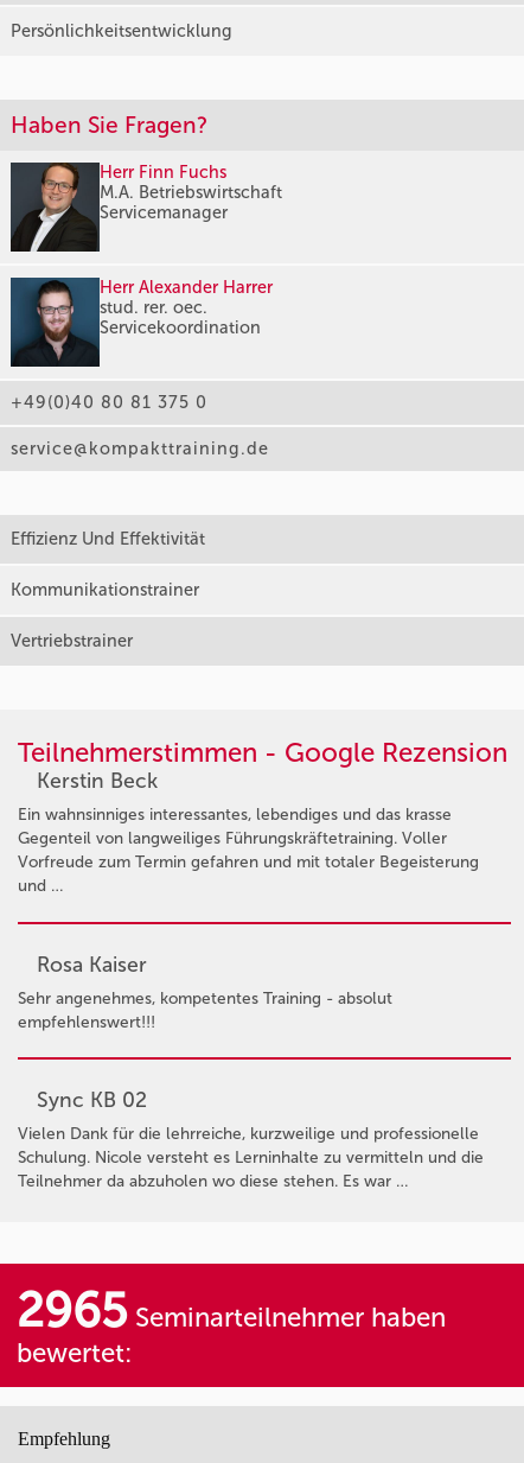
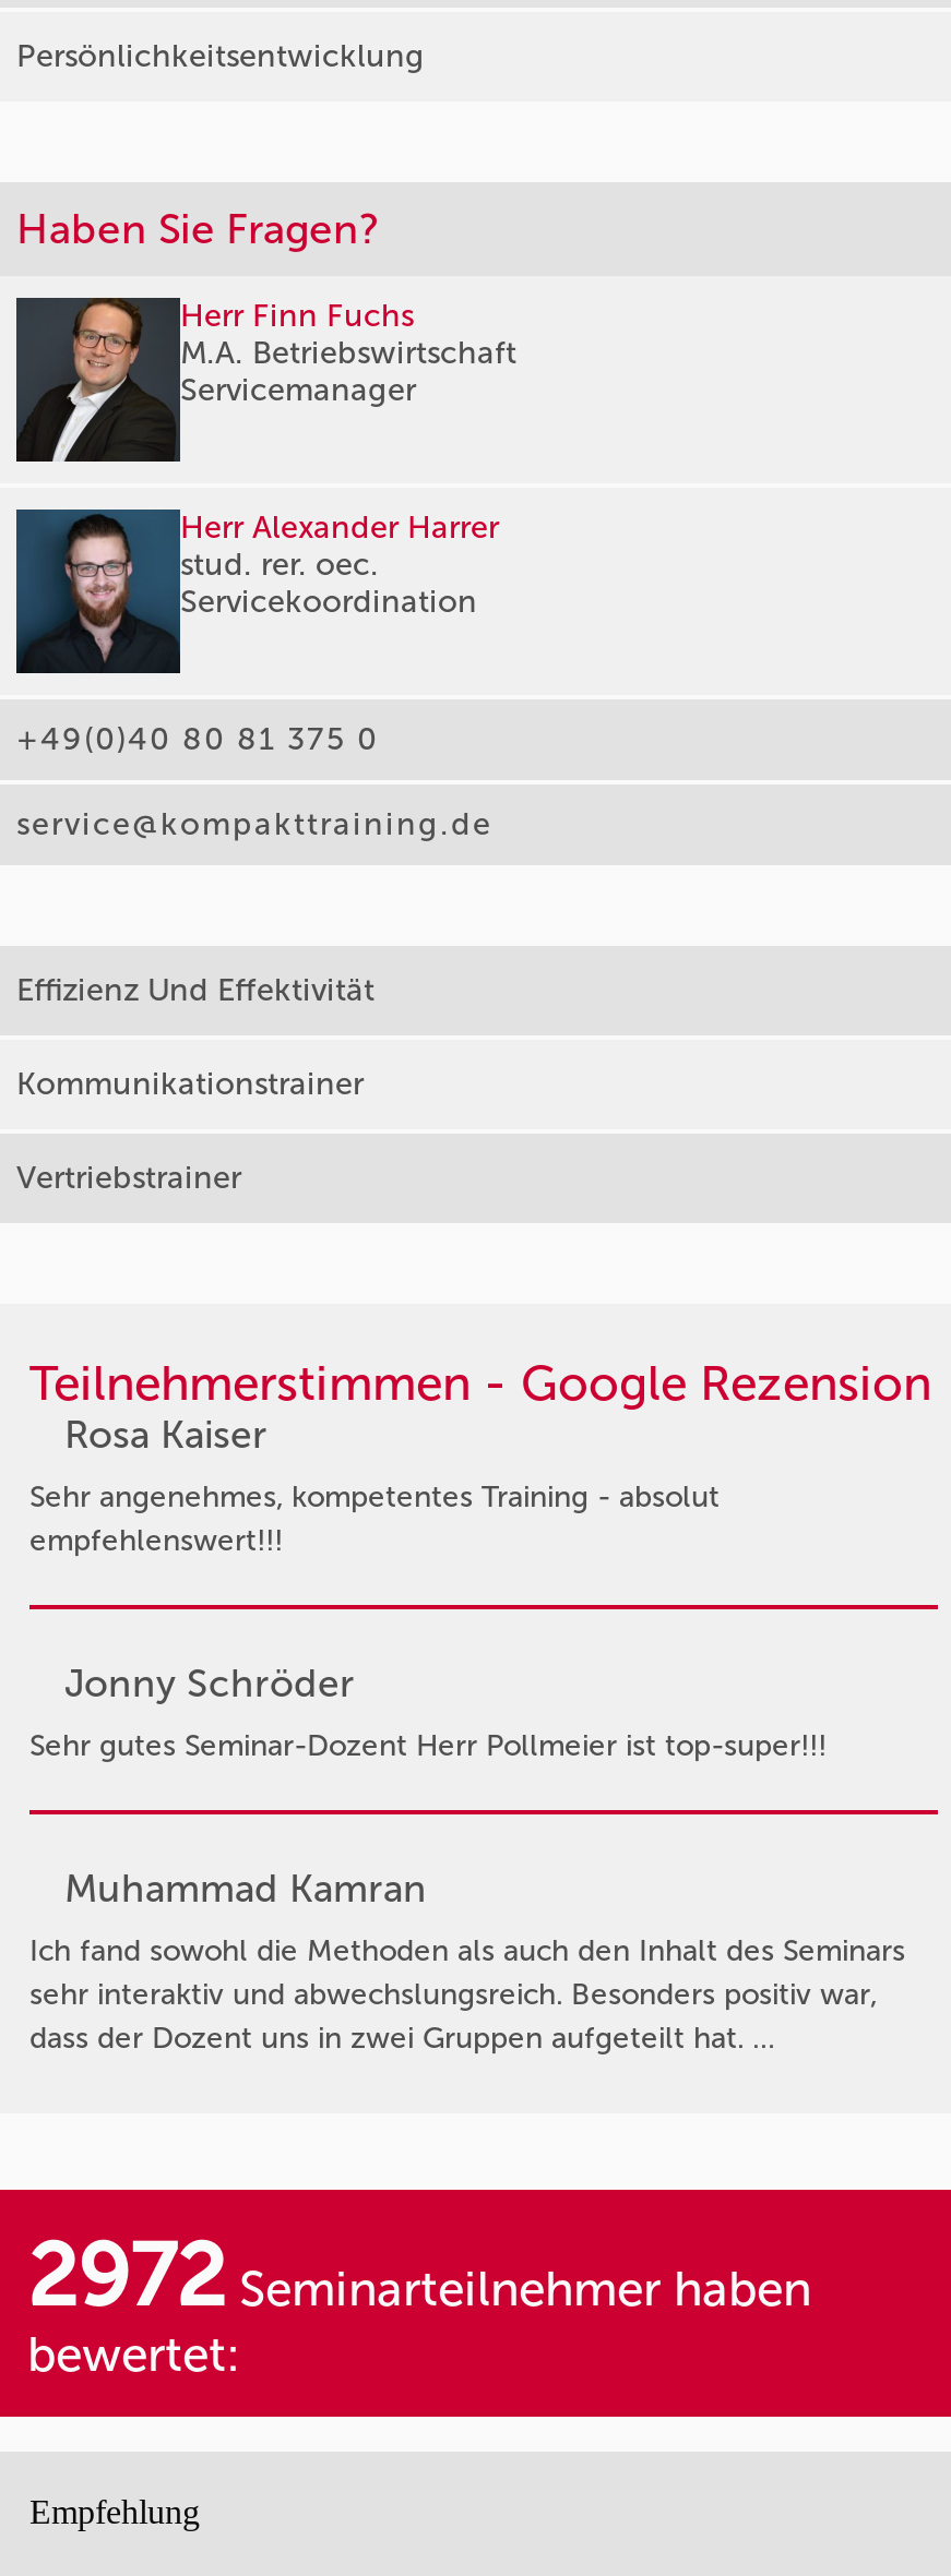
- Kerstin Beck
- Ein wahnsinniges interessantes, lebendiges und das krasse
- Gegenteil von langweiliges Führungskräftetraining. Voller
- Vorfreude zum Termin gefahren und mit totaler Begeisterung
- und …

moved up: Rosa Kaiser | Sehr angenehmes, kompetentes Training - absolut | empfehlenswert!!!

- Sync KB 02
- Vielen Dank für die lehrreiche, kurzweilige und professionelle
- Schulung. Nicole versteht es Lerninhalte zu vermitteln und die
- Teilnehmer da abzuholen wo diese stehen. Es war …
- 2965Seminarteilnehmer haben
+ Jonny Schröder
+ Sehr gutes Seminar-Dozent Herr Pollmeier ist top-super!!!
+ Muhammad Kamran
+ Ich fand sowohl die Methoden als auch den Inhalt des Seminars
+ sehr interaktiv und abwechslungsreich. Besonders positiv war,
+ dass der Dozent uns in zwei Gruppen aufgeteilt hat. …
+ 2972Seminarteilnehmer haben
